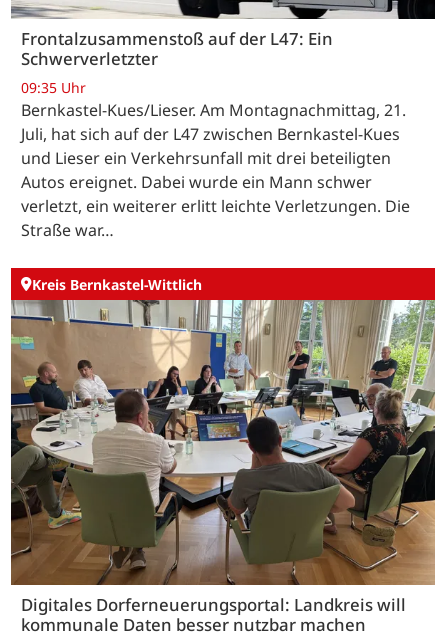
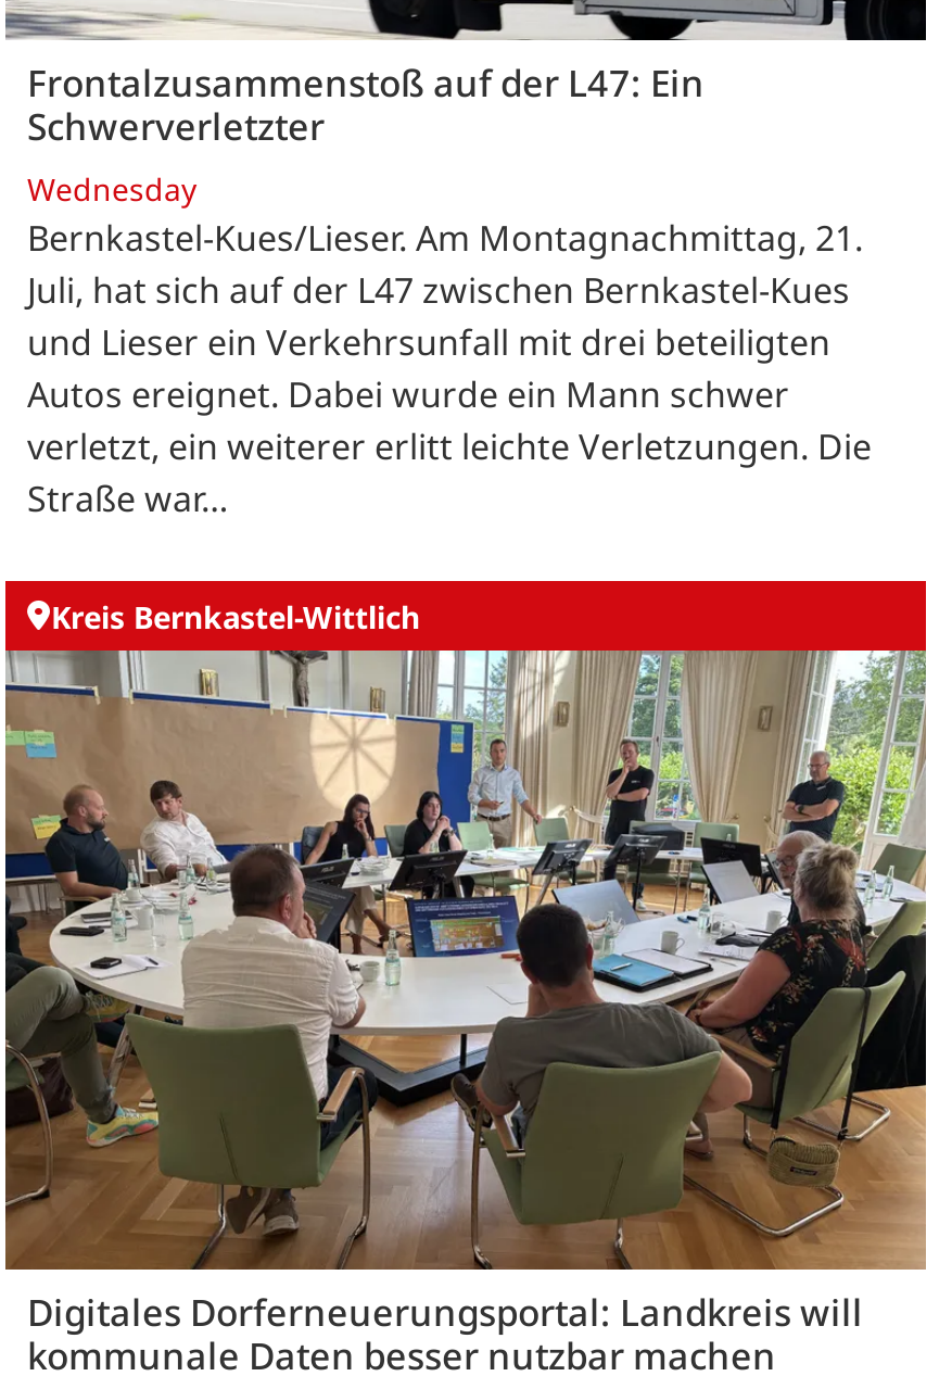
- 09:35 Uhr
+ Wednesday
